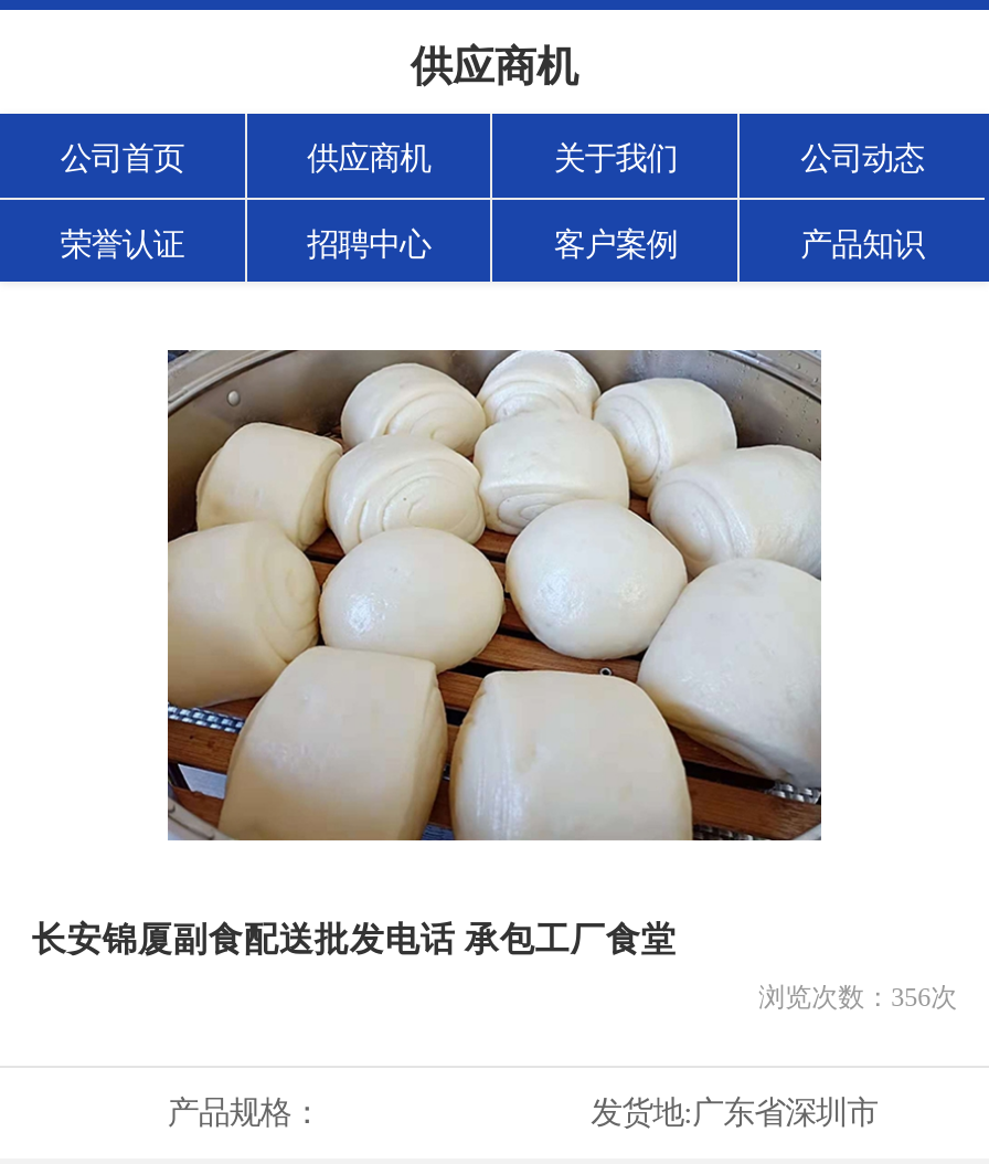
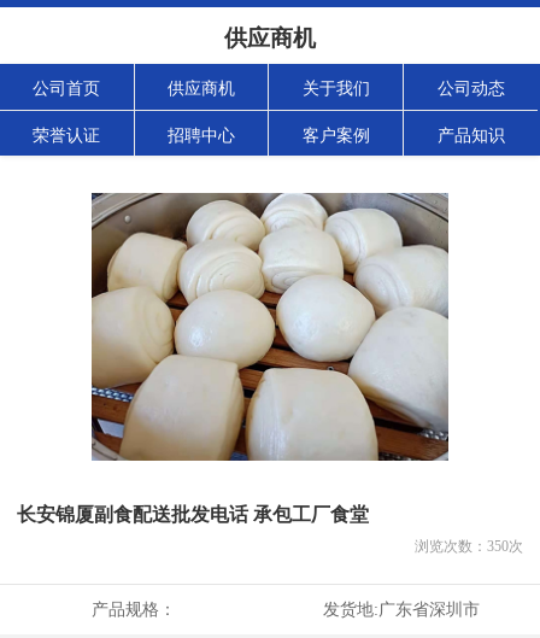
- 浏览次数：356次
+ 浏览次数：350次
